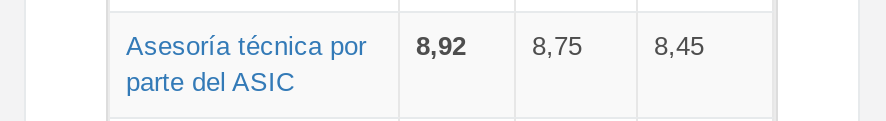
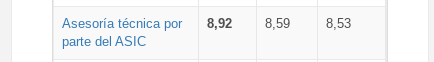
- 8,75
- 8,45
+ 8,59
+ 8,53
